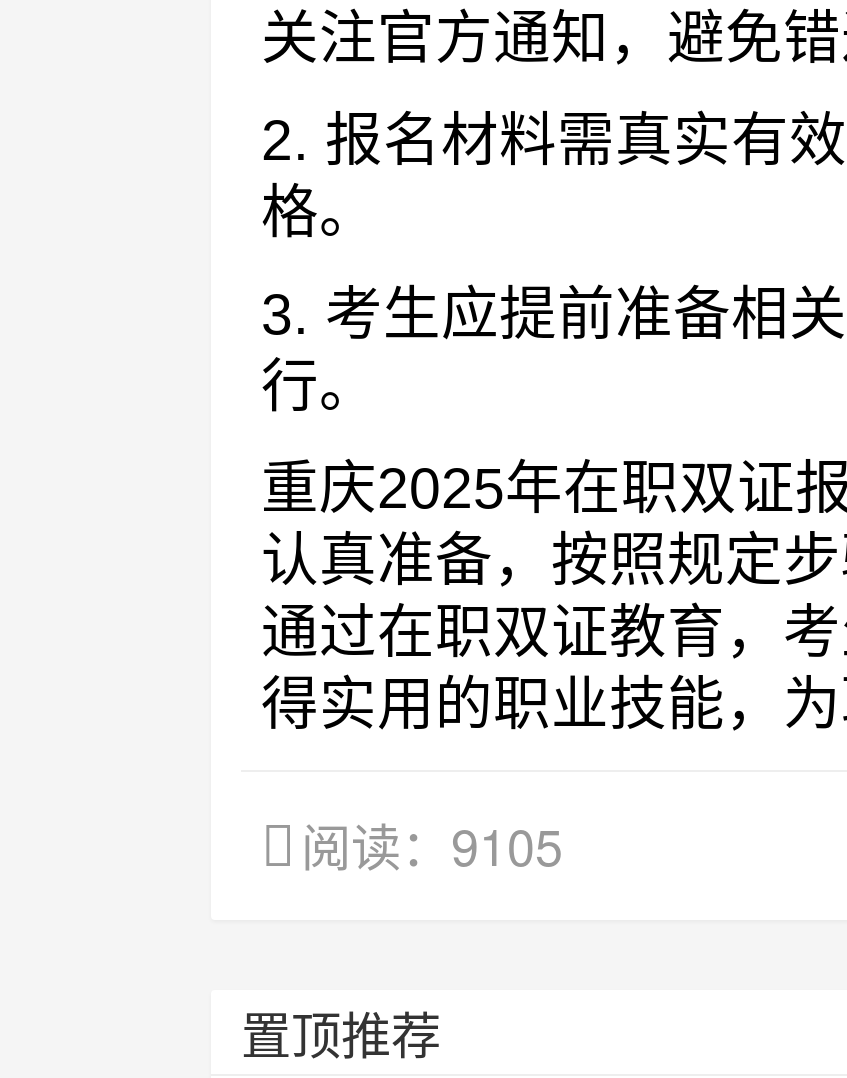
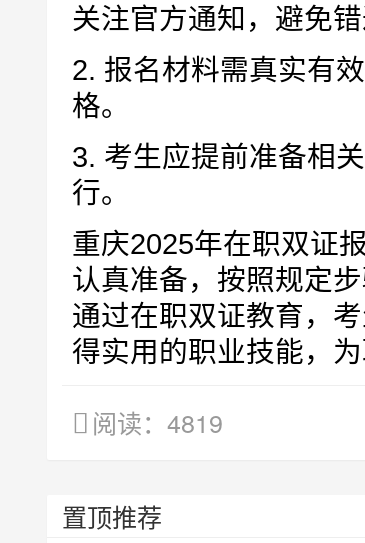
- 阅读：9105
+ 阅读：4819
